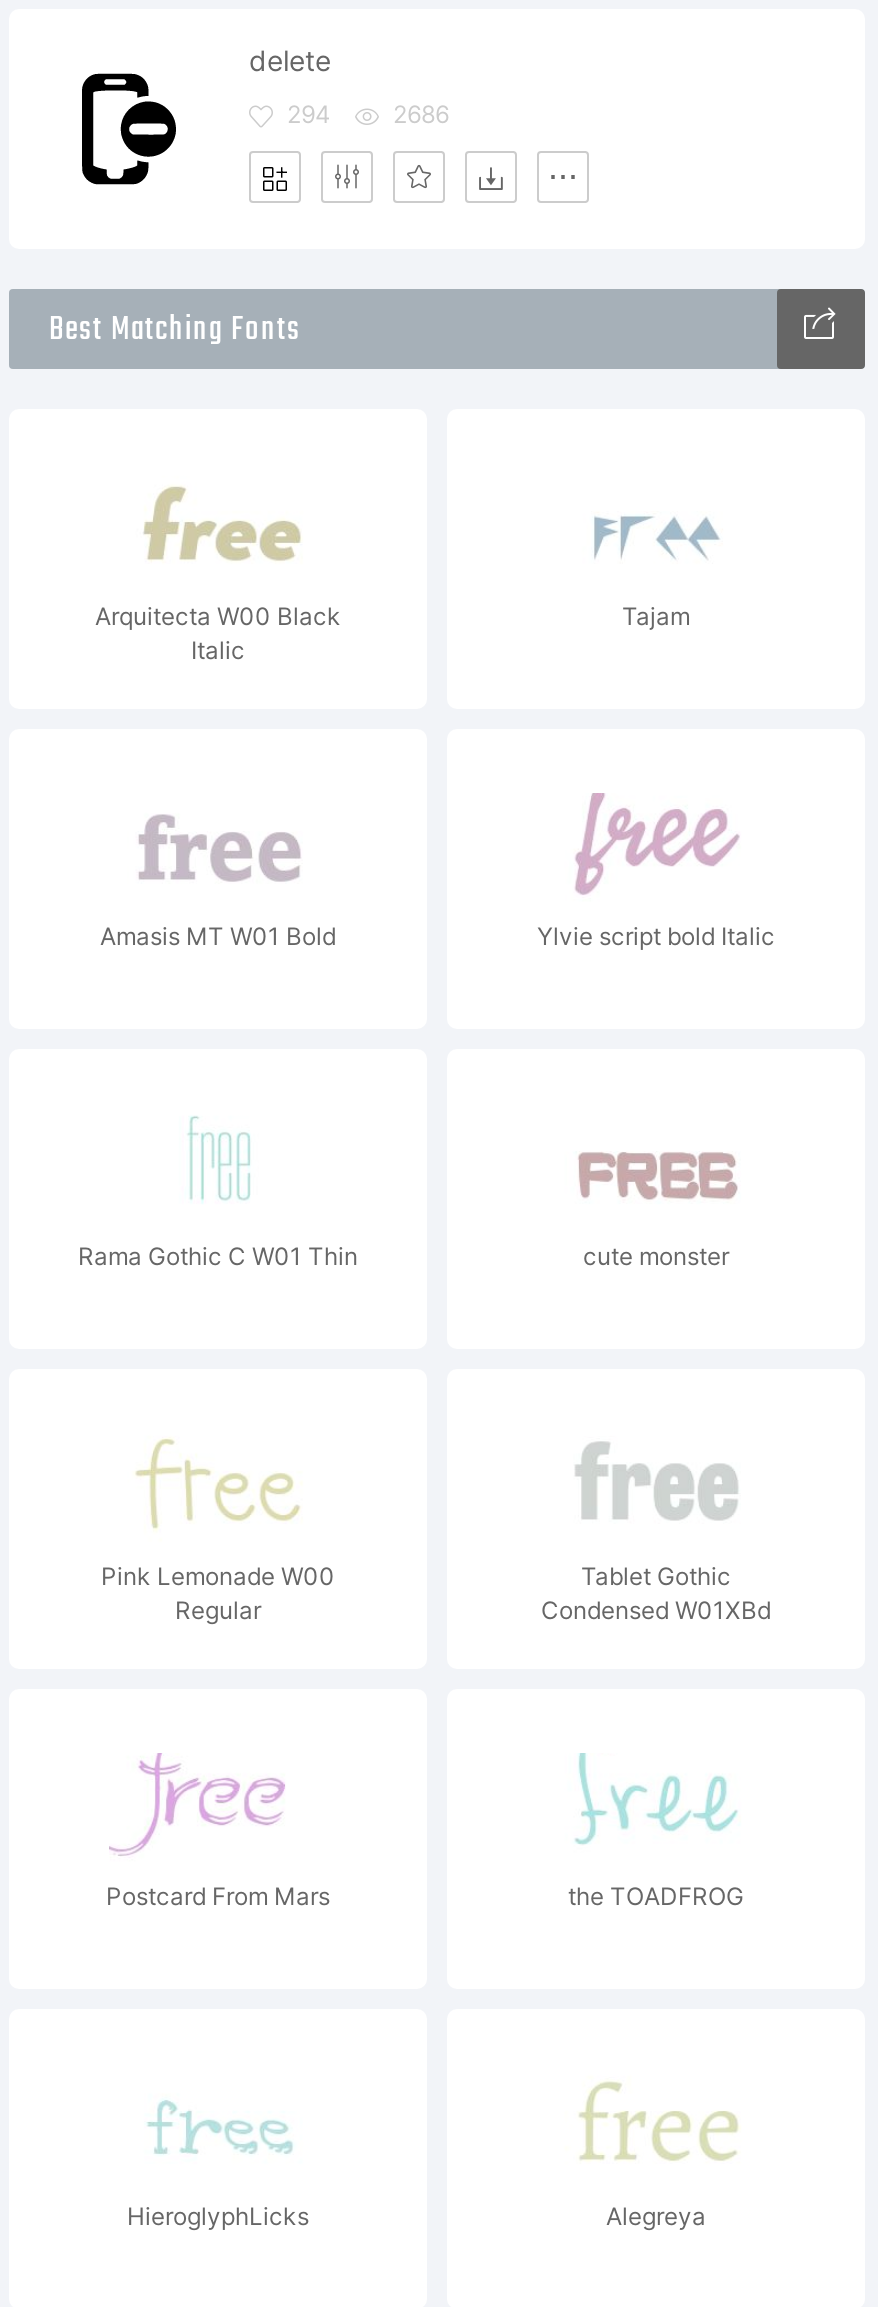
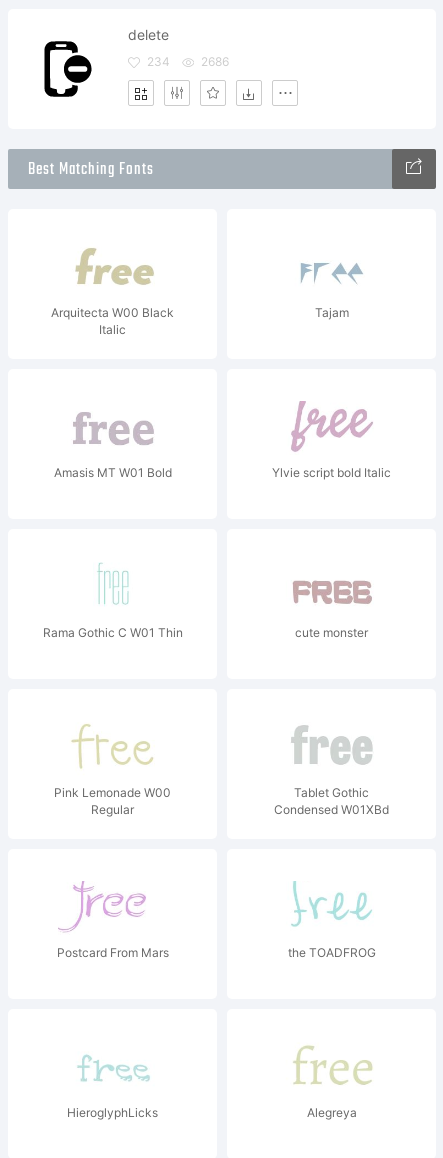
- 294
+ 234
